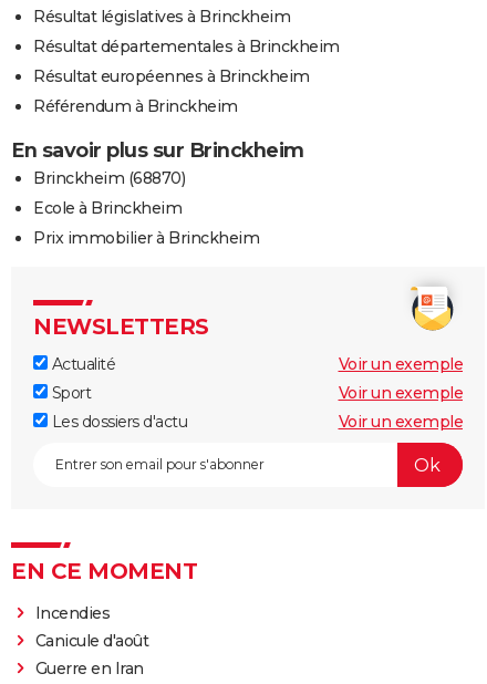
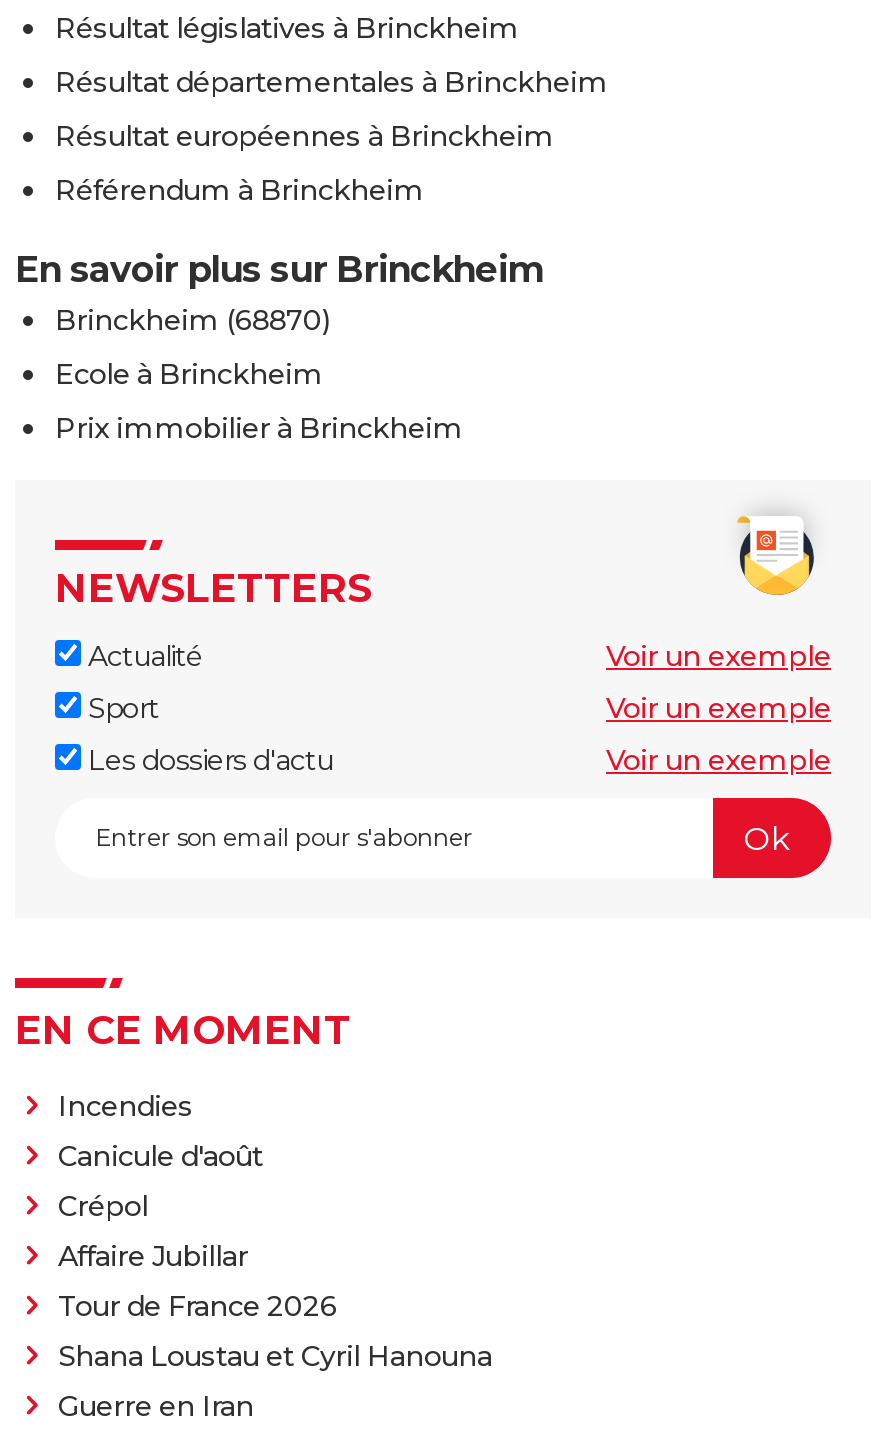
+ Crépol
+ Affaire Jubillar
+ Tour de France 2026
+ Shana Loustau et Cyril Hanouna
